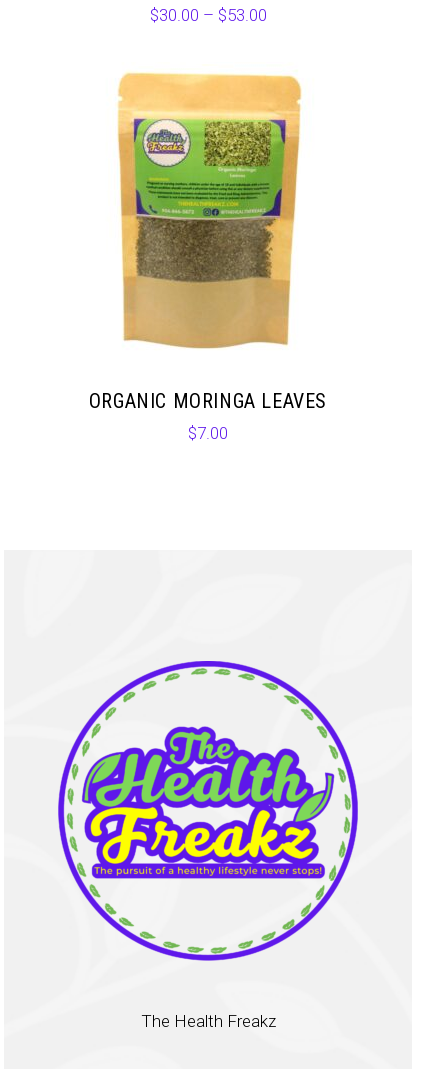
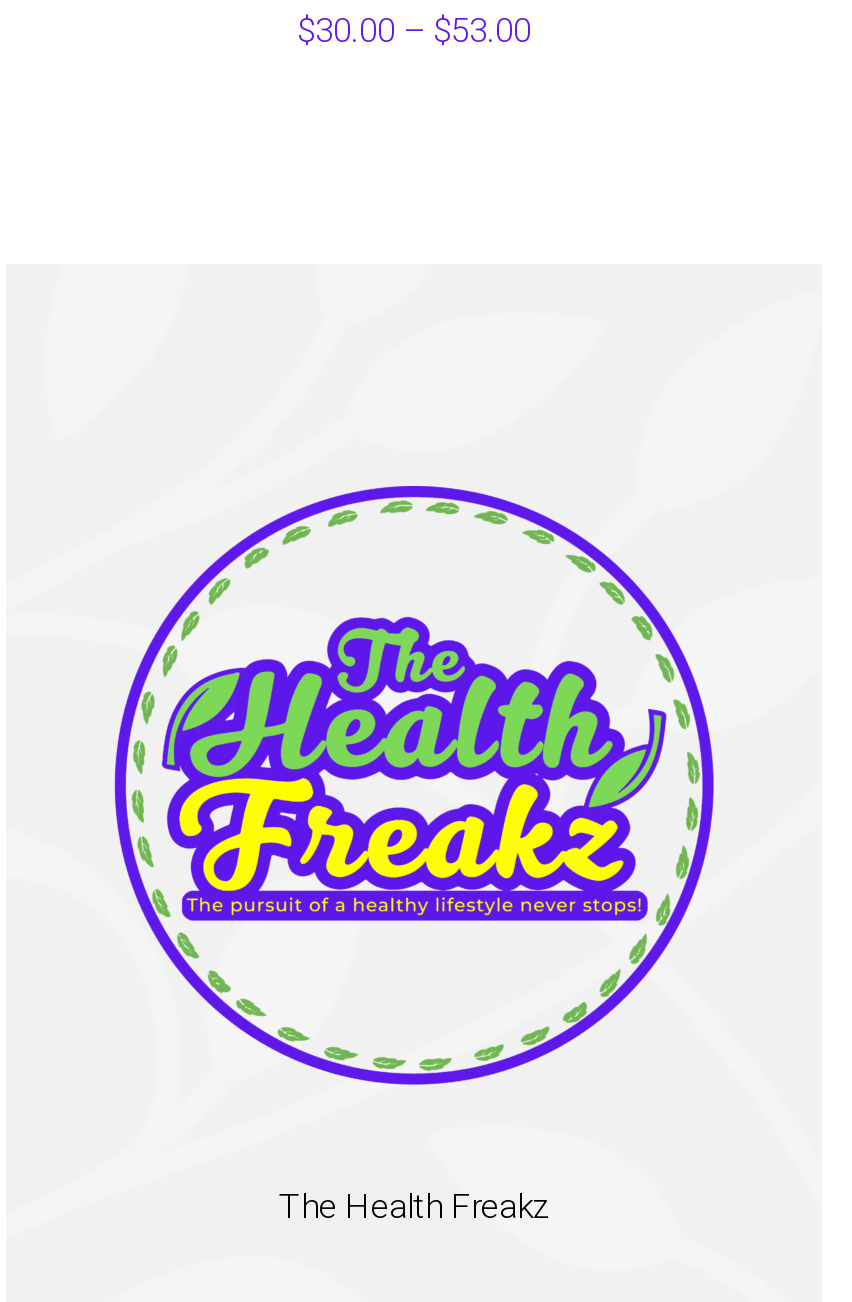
- [image]

- ORGANIC MORINGA LEAVES
- $7.00
